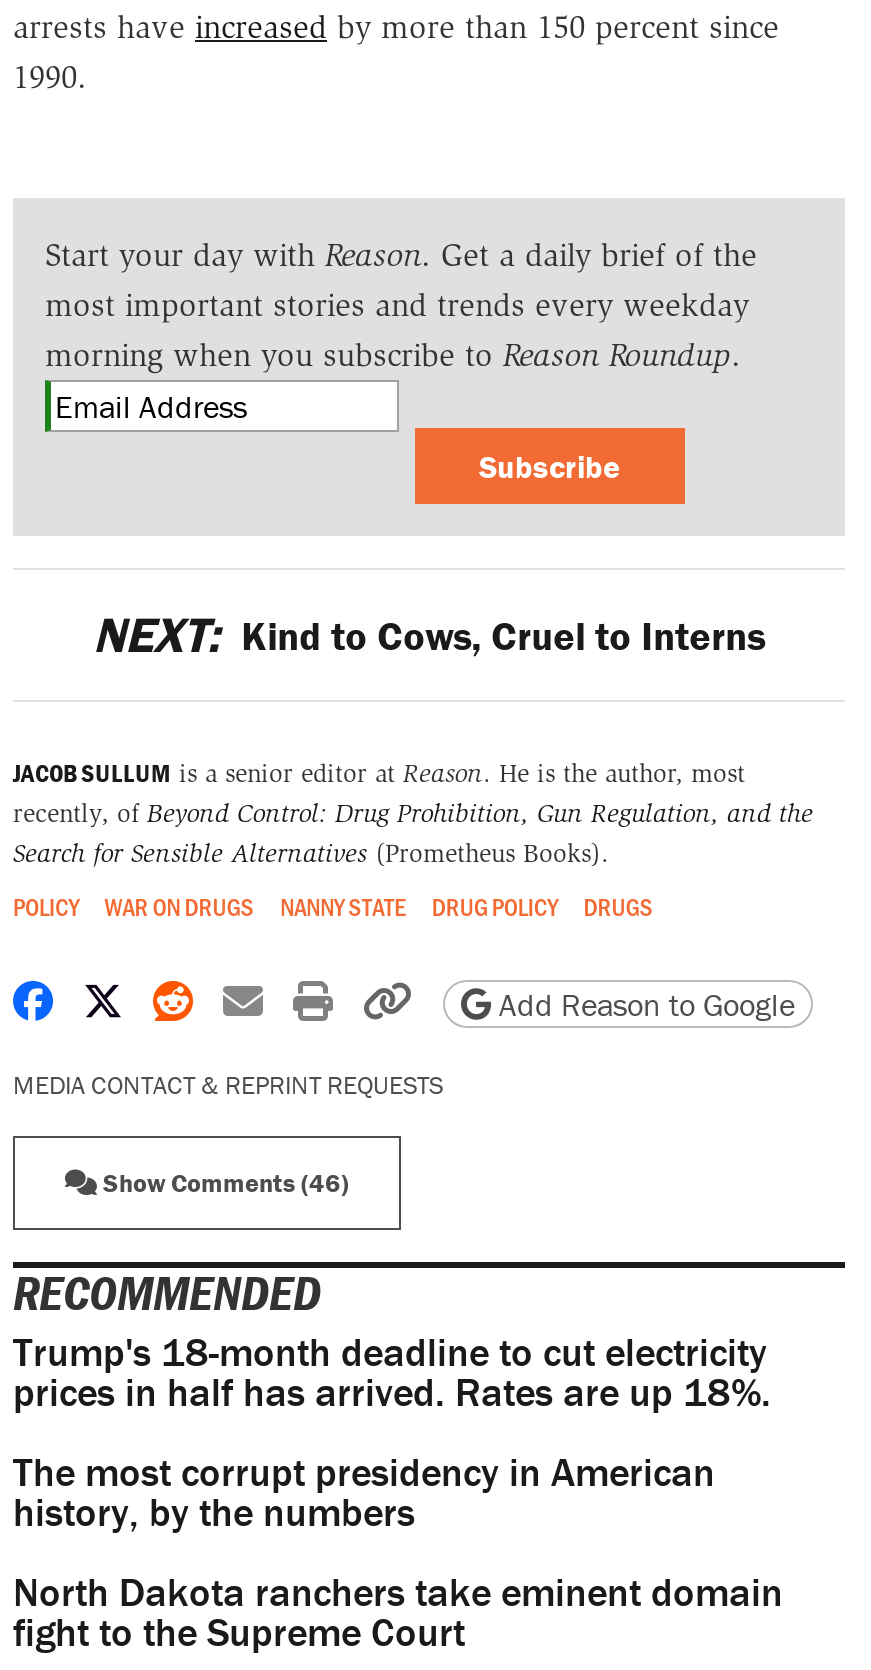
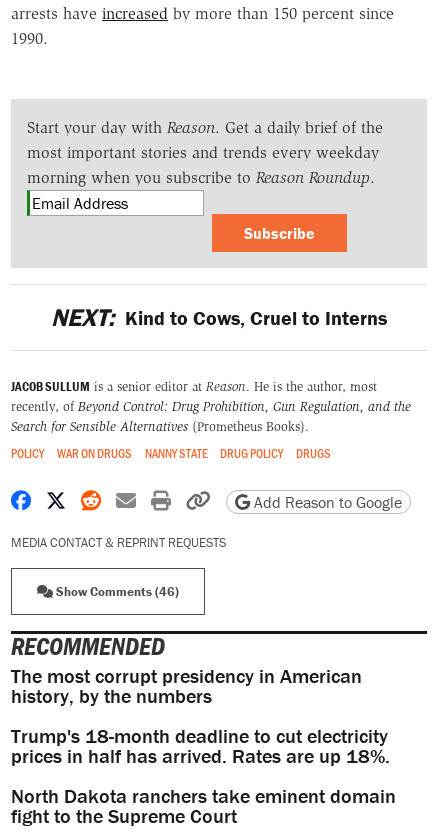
moved down: Trump's 18-month deadline to cut electricity | prices in half has arrived. Rates are up 18%.

moved up: The most corrupt presidency in American | history, by the numbers
